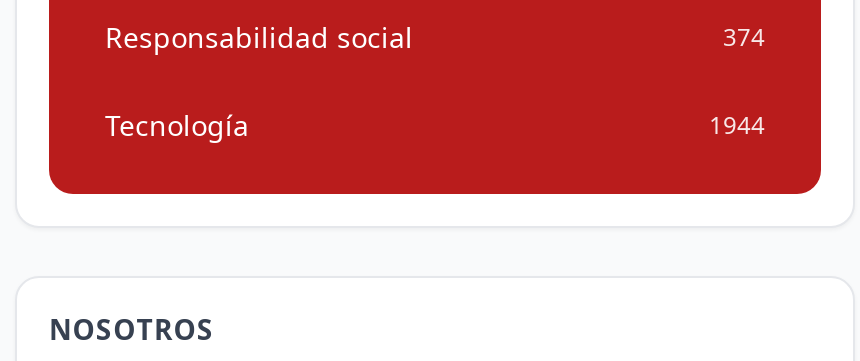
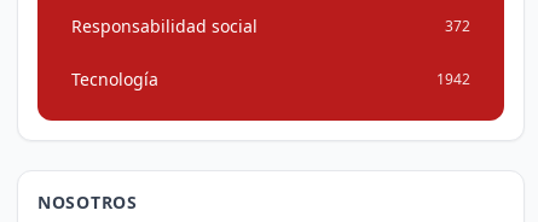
- 374
+ 372

- 1944
+ 1942
